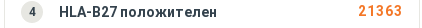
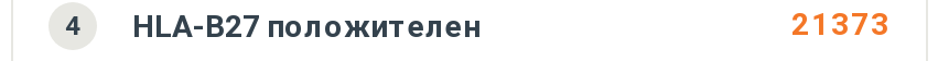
- 21363
+ 21373
